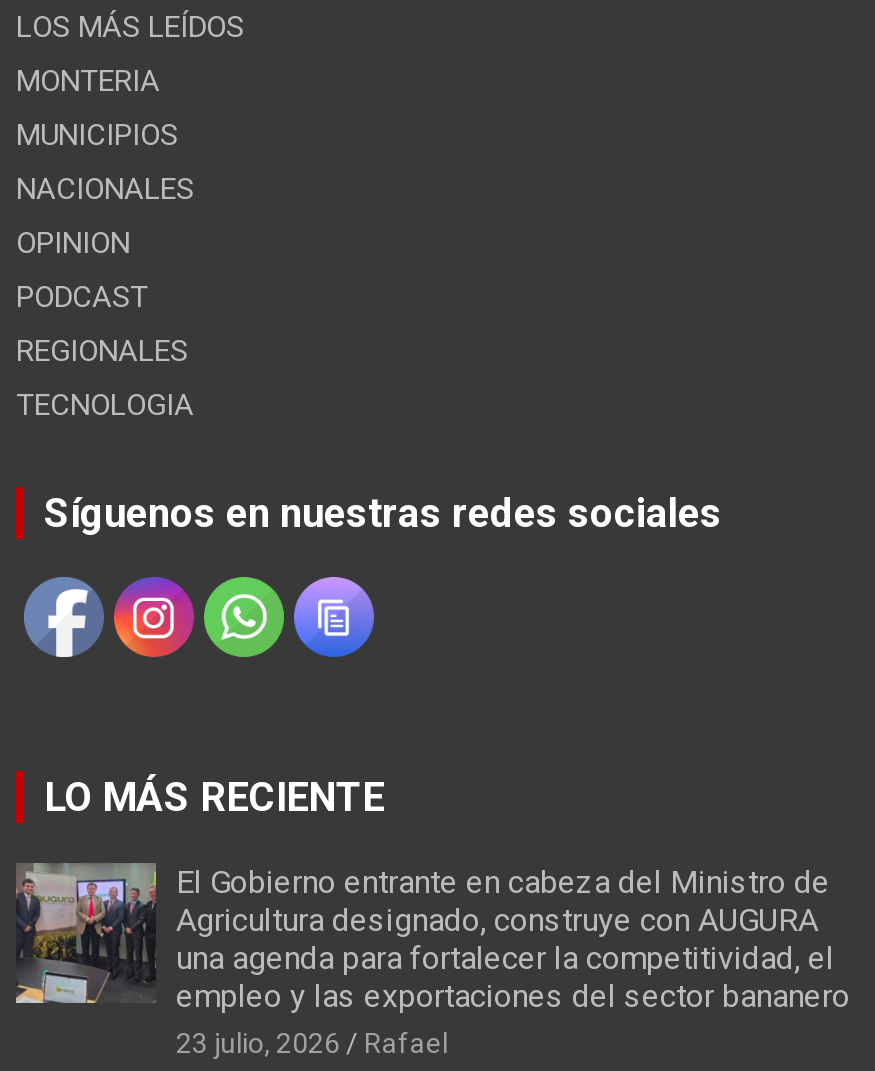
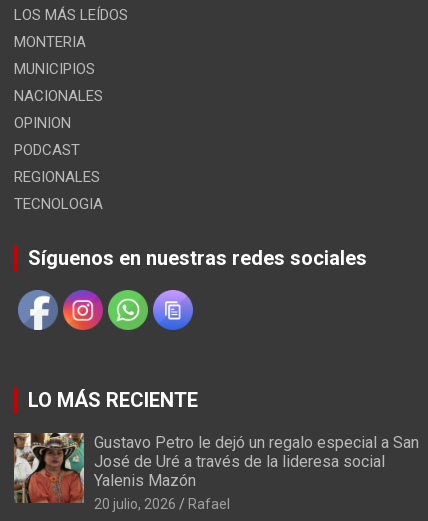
- [image]
- El Gobierno entrante en cabeza del Ministro de
- Agricultura designado, construye con AUGURA
- una agenda para fortalecer la competitividad, el
- empleo y las exportaciones del sector bananero
- 23 julio, 2026
+ [image]
+ Gustavo Petro le dejó un regalo especial a San
+ José de Uré a través de la lideresa social
+ Yalenis Mazón
+ 20 julio, 2026
